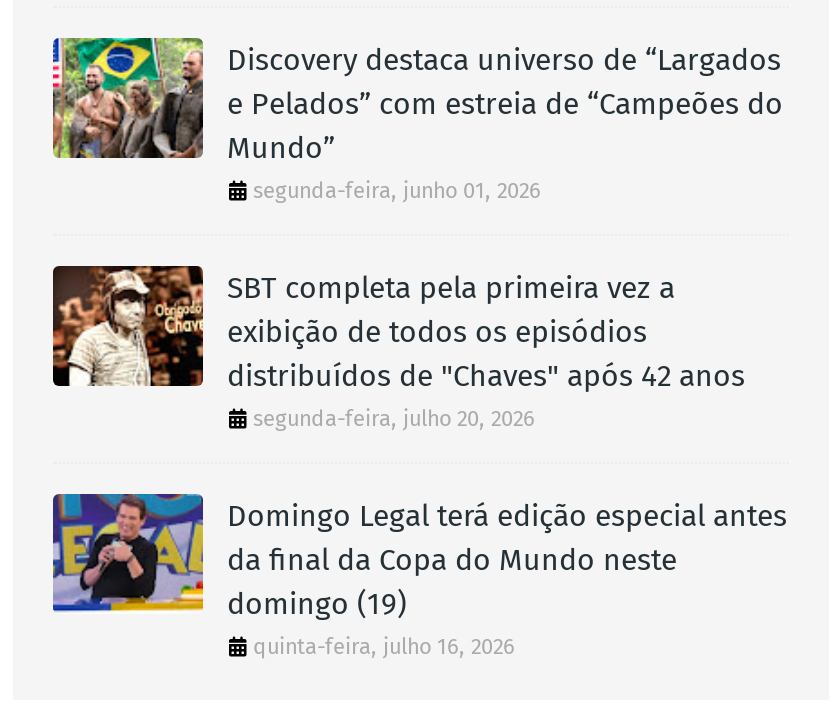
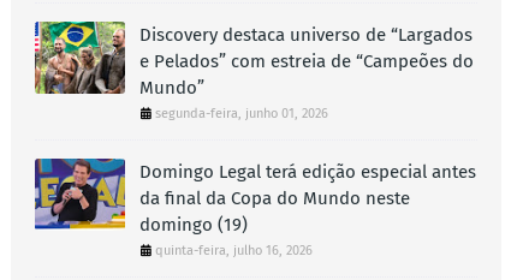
- [image]
- SBT completa pela primeira vez a
- exibição de todos os episódios
- distribuídos de "Chaves" após 42 anos
- segunda-feira, julho 20, 2026
